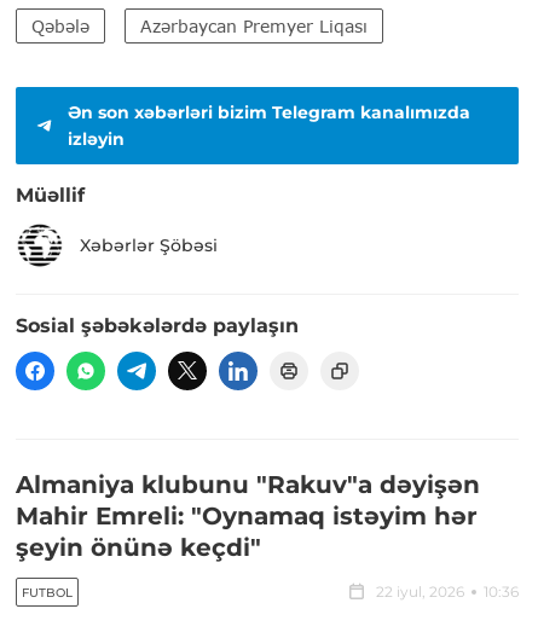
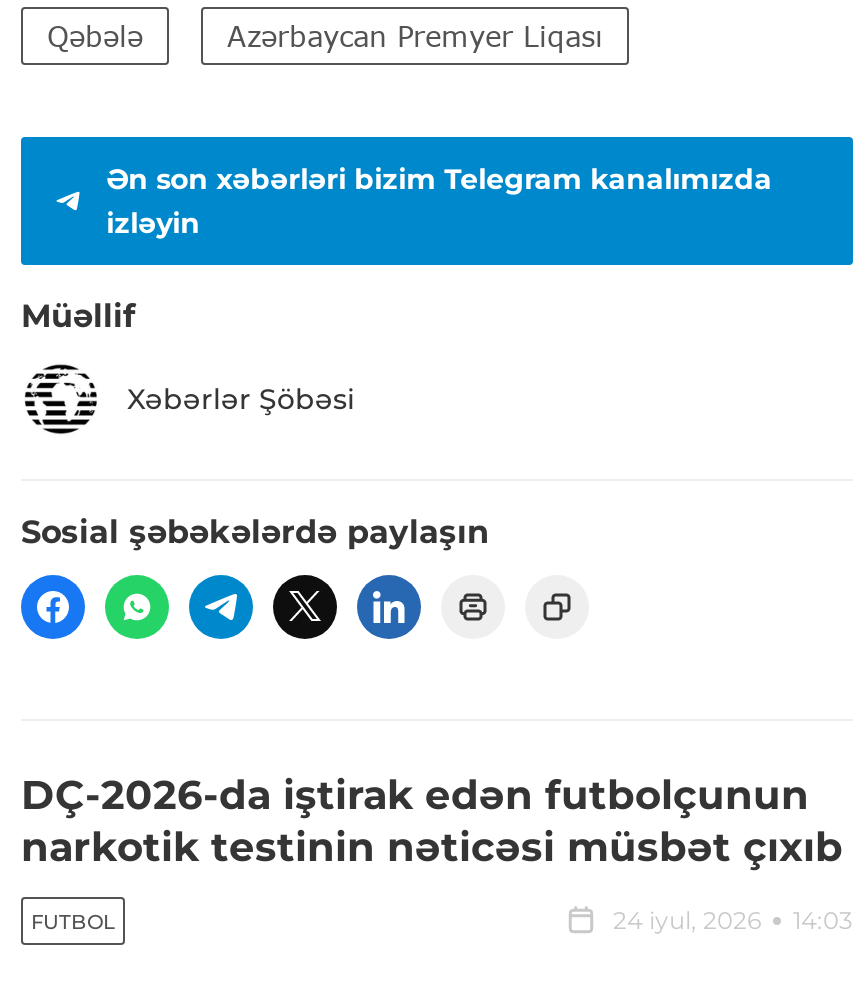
- Almaniya klubunu "Rakuv"a dəyişən
- Mahir Emreli: "Oynamaq istəyim hər
- şeyin önünə keçdi"
+ DÇ-2026-da iştirak edən futbolçunun
+ narkotik testinin nəticəsi müsbət çıxıb

- 22 iyul, 2026
- 10:36
+ 24 iyul, 2026
+ 14:03
